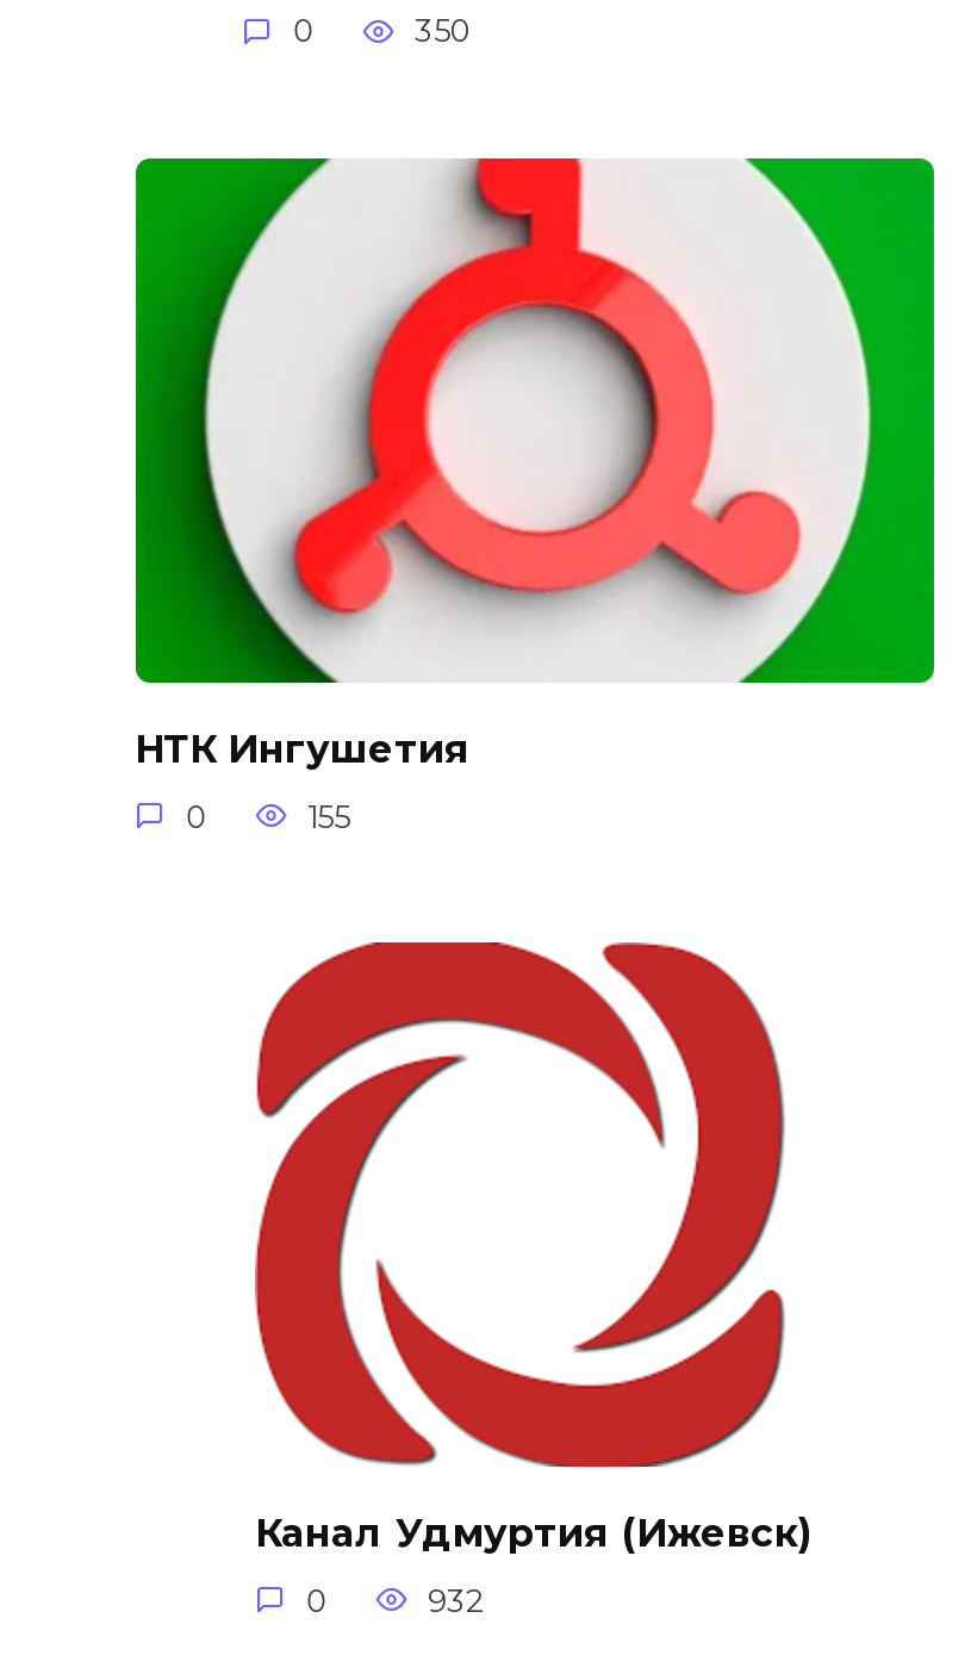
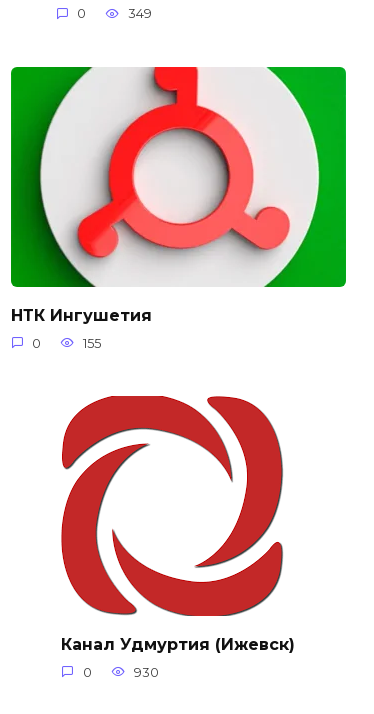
- 350
+ 349

- 932
+ 930
